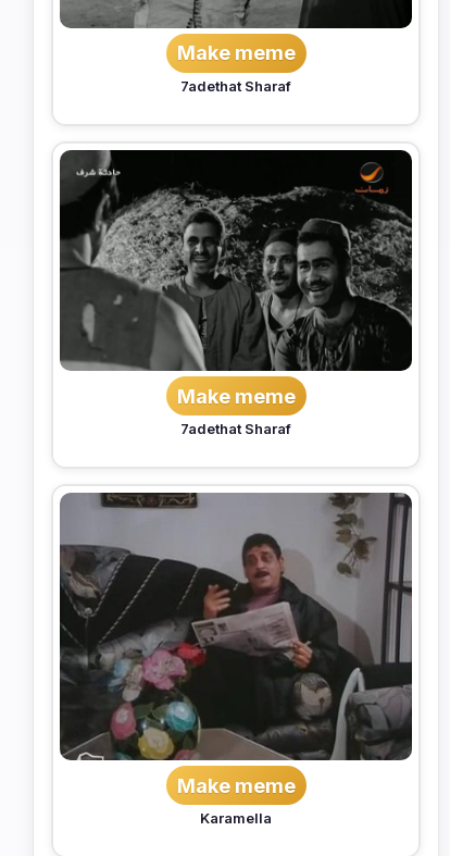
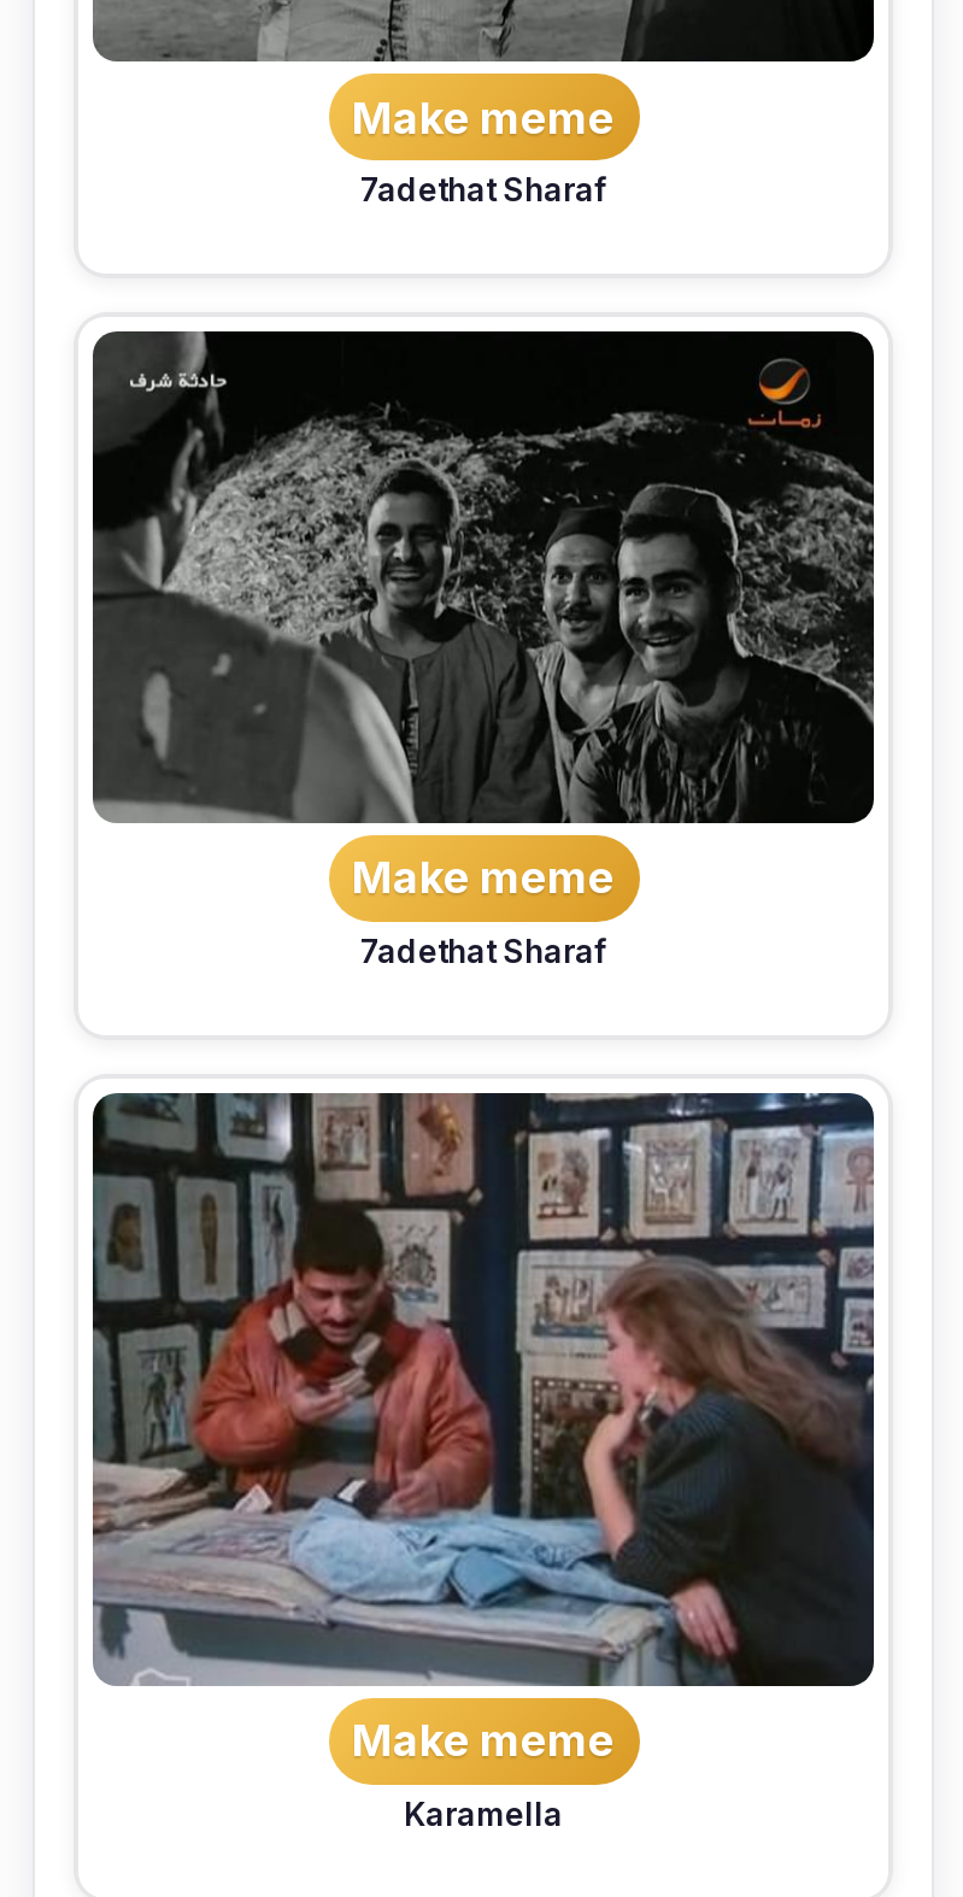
- [image]
+ [image]
